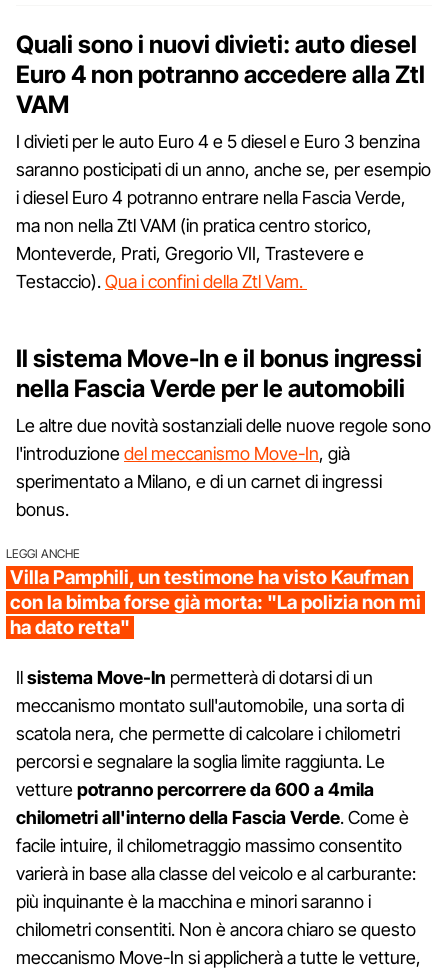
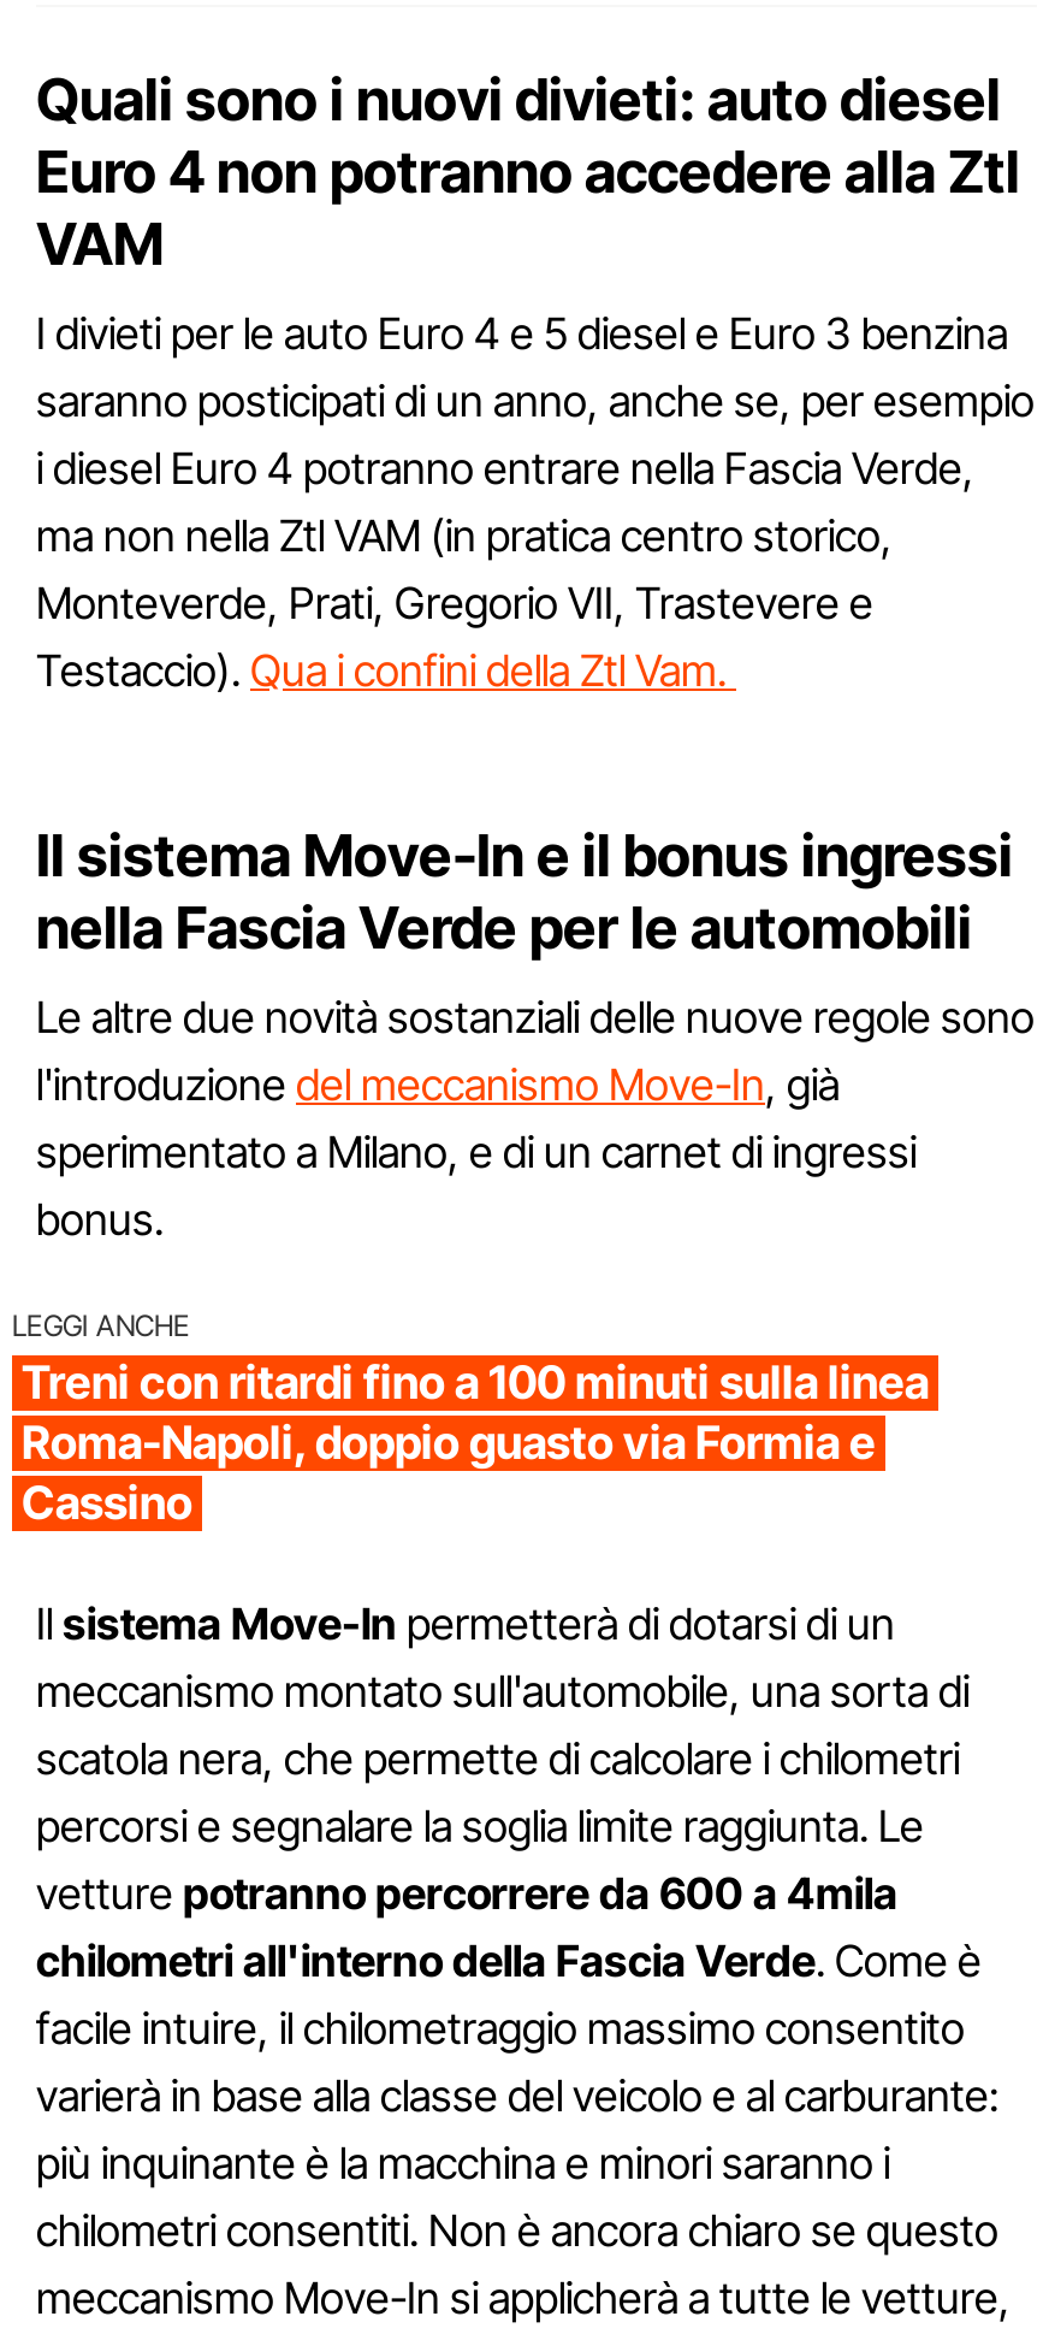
- Villa Pamphili, un testimone ha visto Kaufman
- con la bimba forse già morta: "La polizia non mi
- ha dato retta"
+ Treni con ritardi fino a 100 minuti sulla linea
+ Roma-Napoli, doppio guasto via Formia e
+ Cassino
